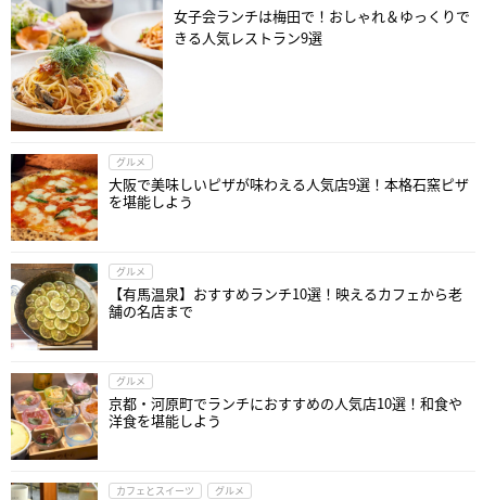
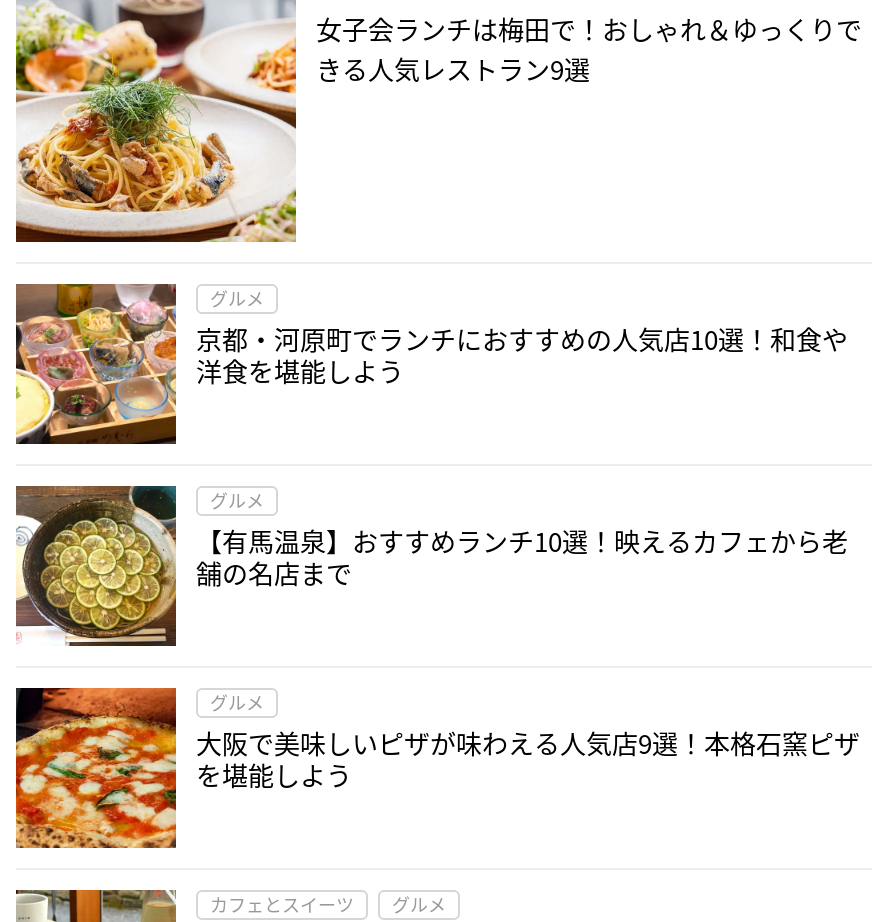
moved down: [image] | 大阪で美味しいピザが味わえる人気店9選！本格石窯ピザ | を堪能しよう

moved up: [image] | 京都・河原町でランチにおすすめの人気店10選！和食や | 洋食を堪能しよう
